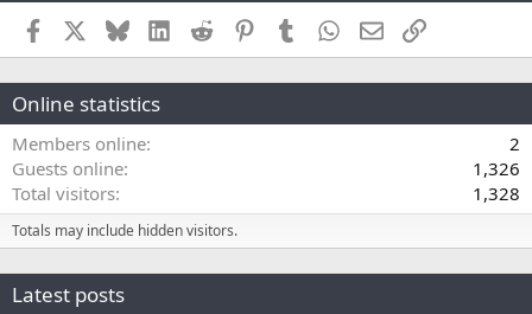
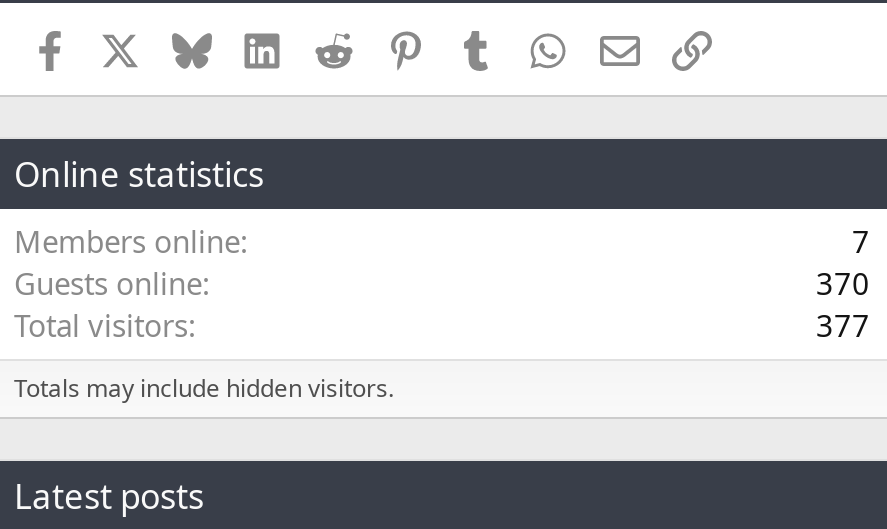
- 2
+ 7

- 1,326
+ 370

- 1,328
+ 377
